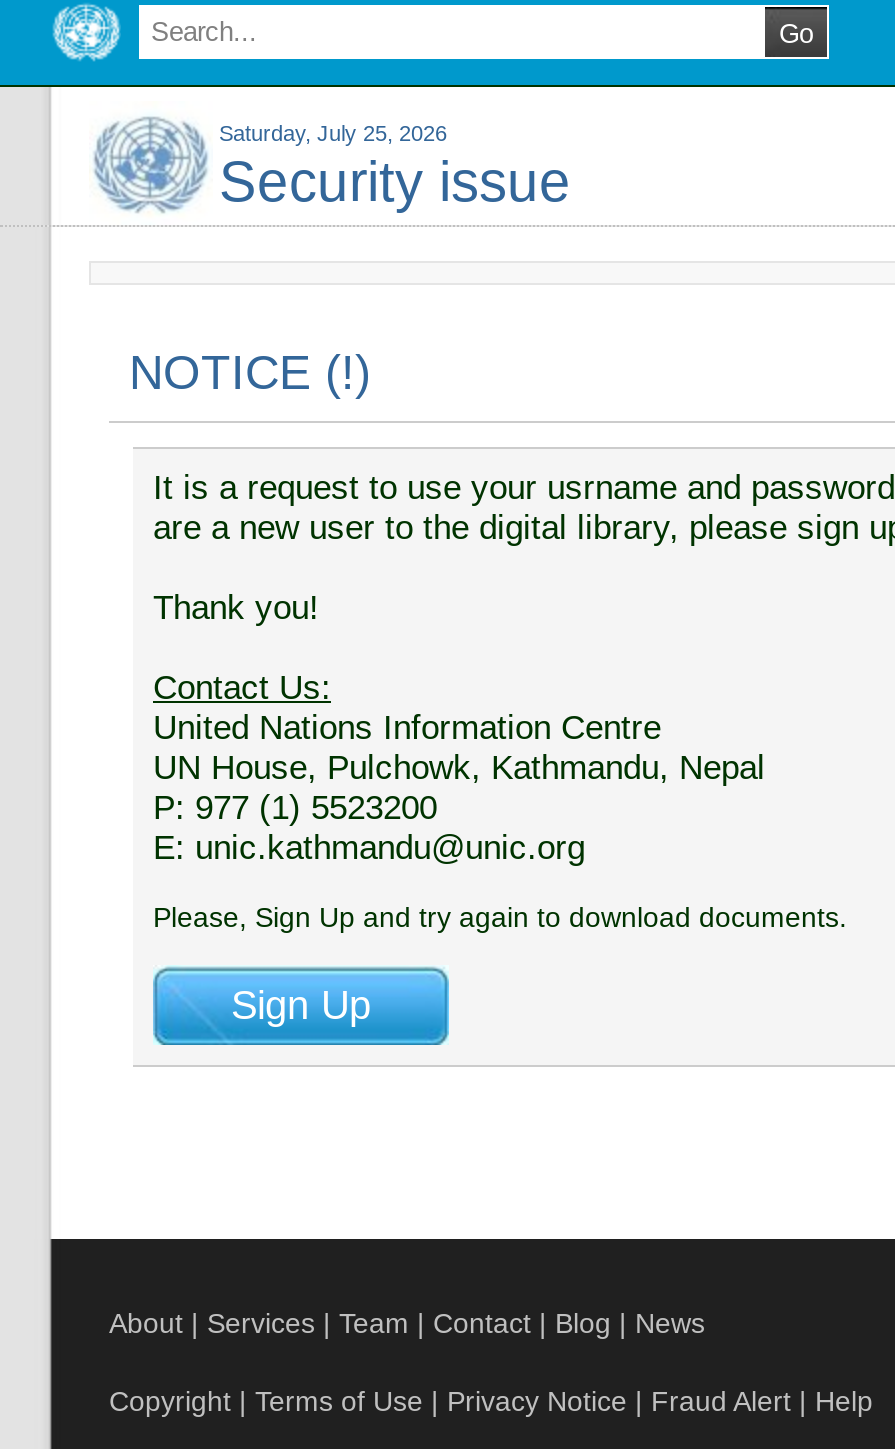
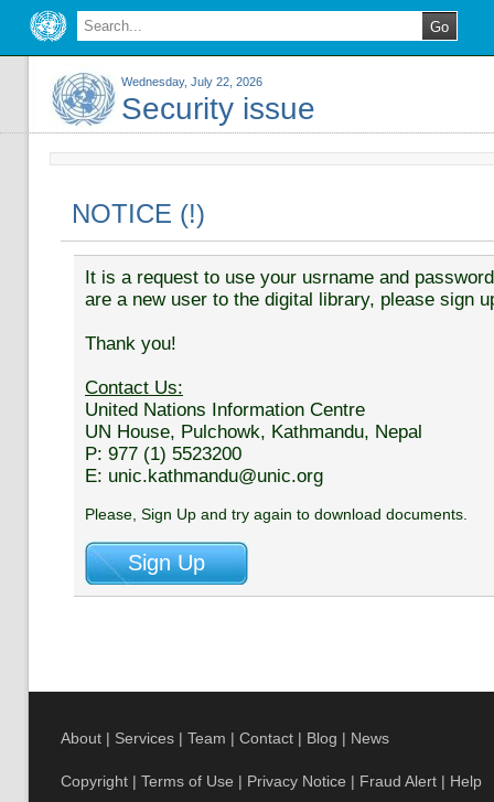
- Saturday, July 25, 2026
+ Wednesday, July 22, 2026
